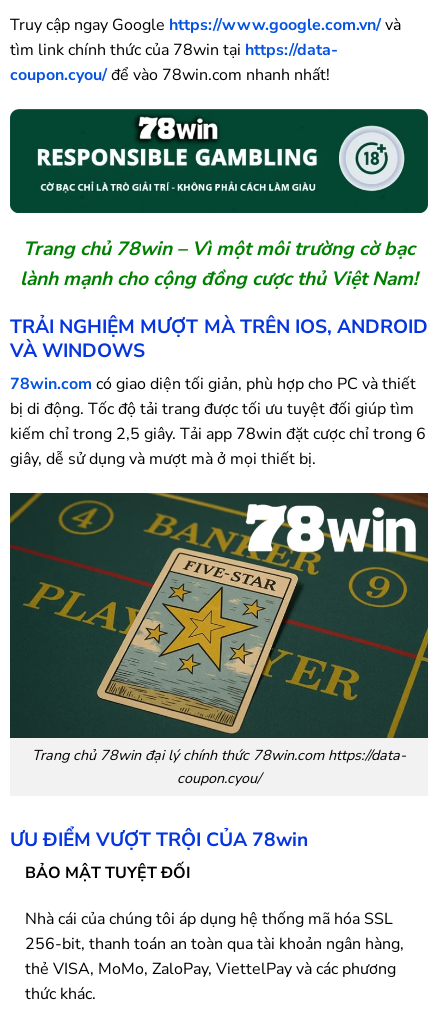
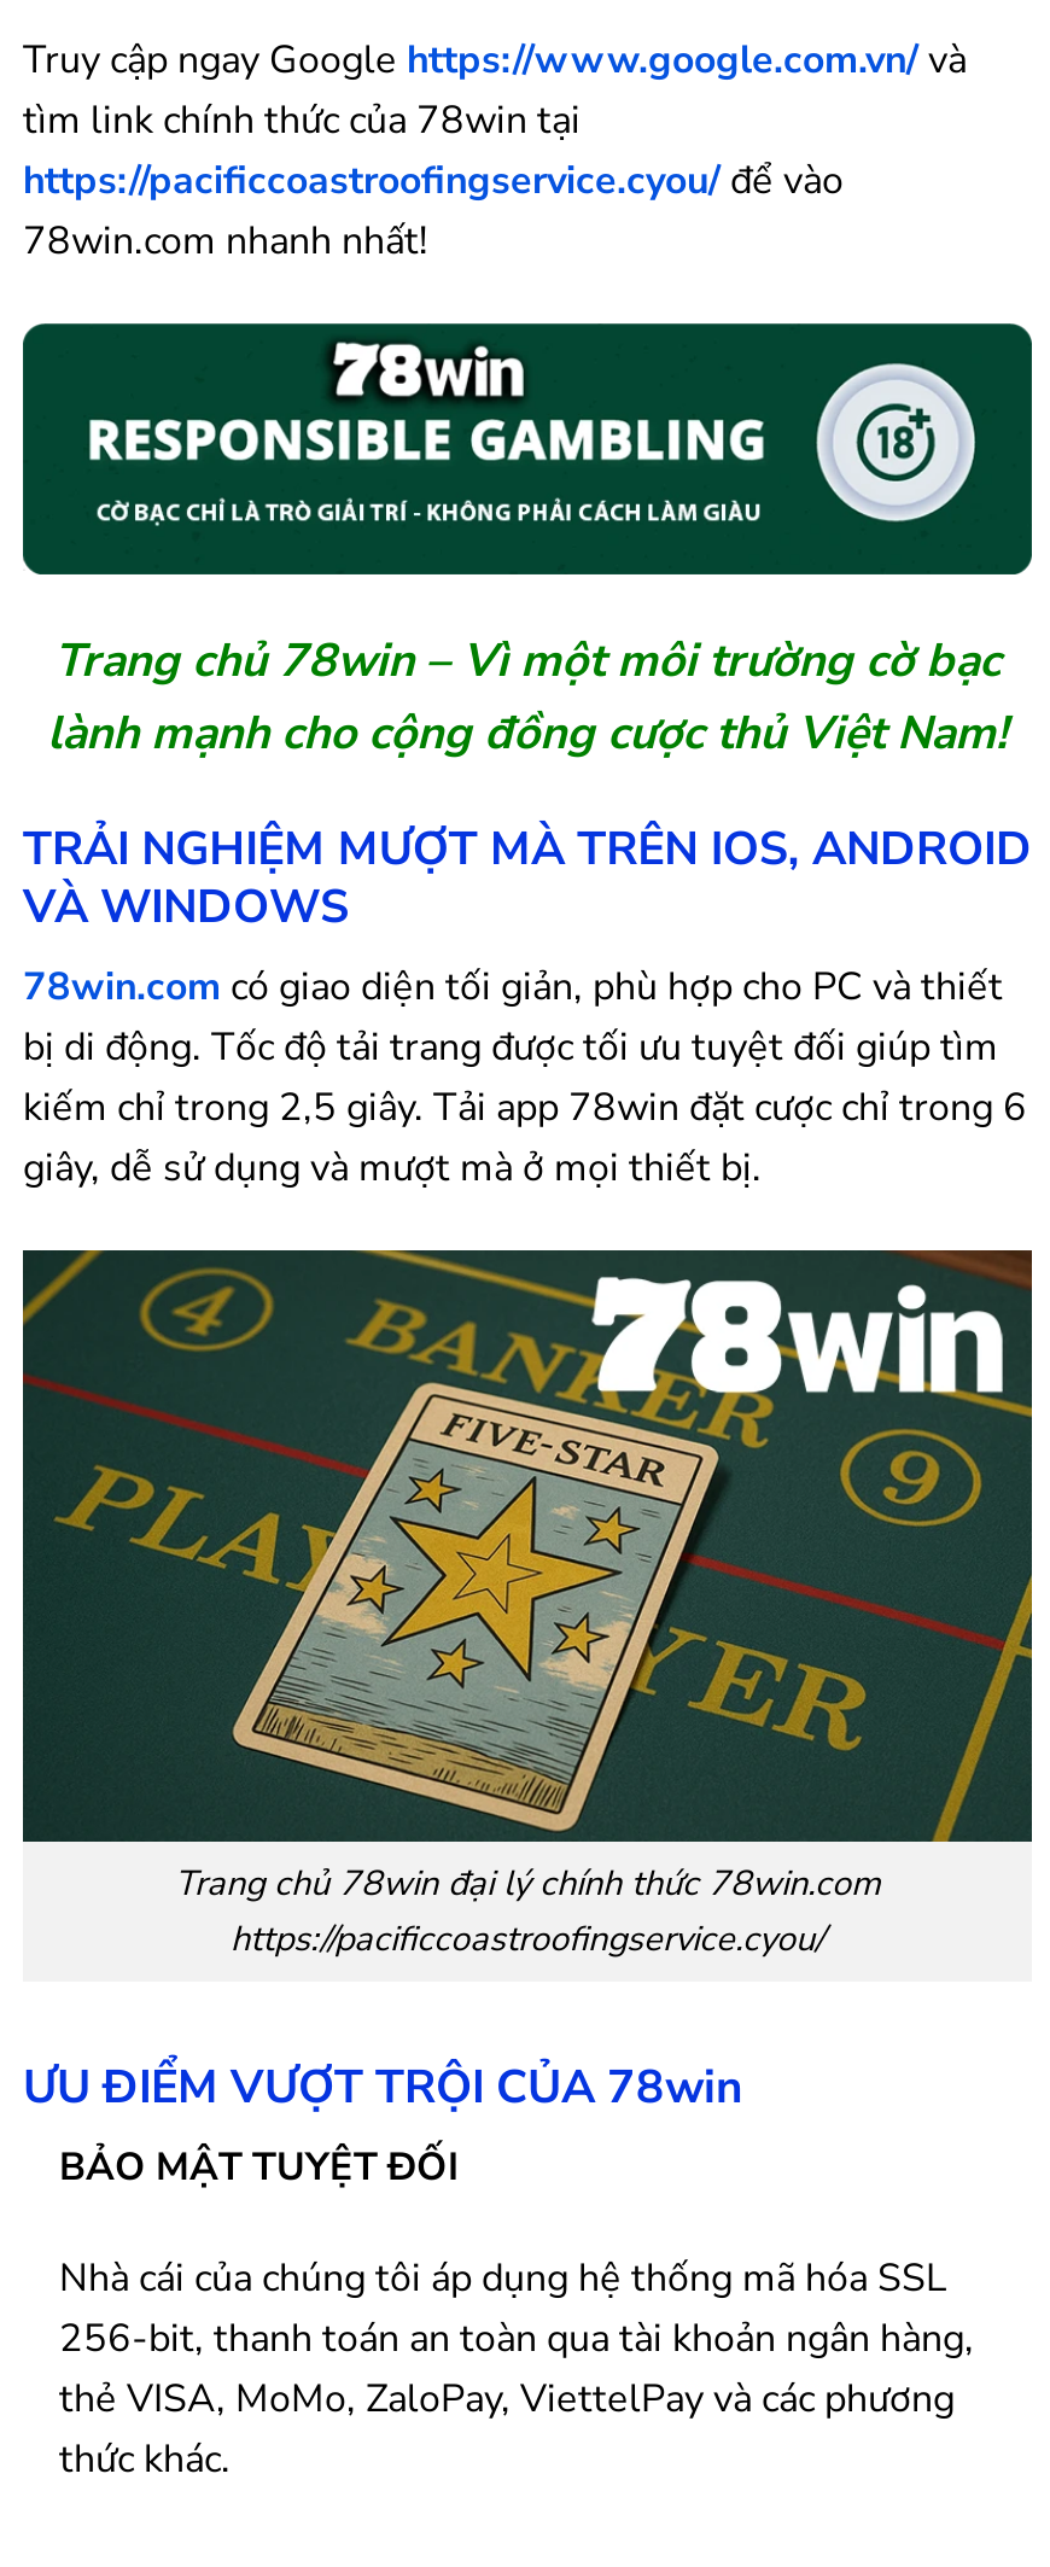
- tìm link chính thức của 78win tại https://data-
- coupon.cyou/ để vào 78win.com nhanh nhất!
+ tìm link chính thức của 78win tại
+ https://pacificcoastroofingservice.cyou/ để vào
+ 78win.com nhanh nhất!

- Trang chủ 78win đại lý chính thức 78win.com https://data-
- coupon.cyou/
+ Trang chủ 78win đại lý chính thức 78win.com
+ https://pacificcoastroofingservice.cyou/
